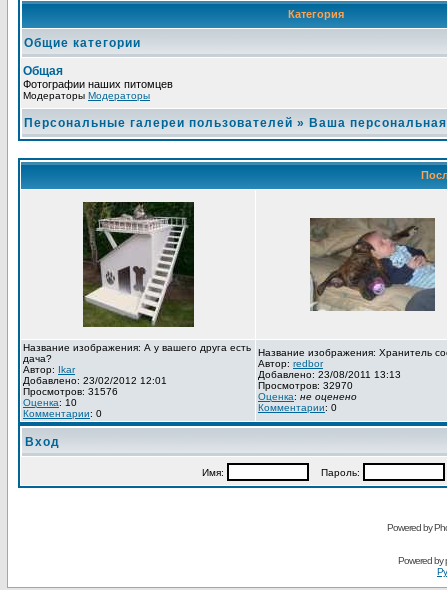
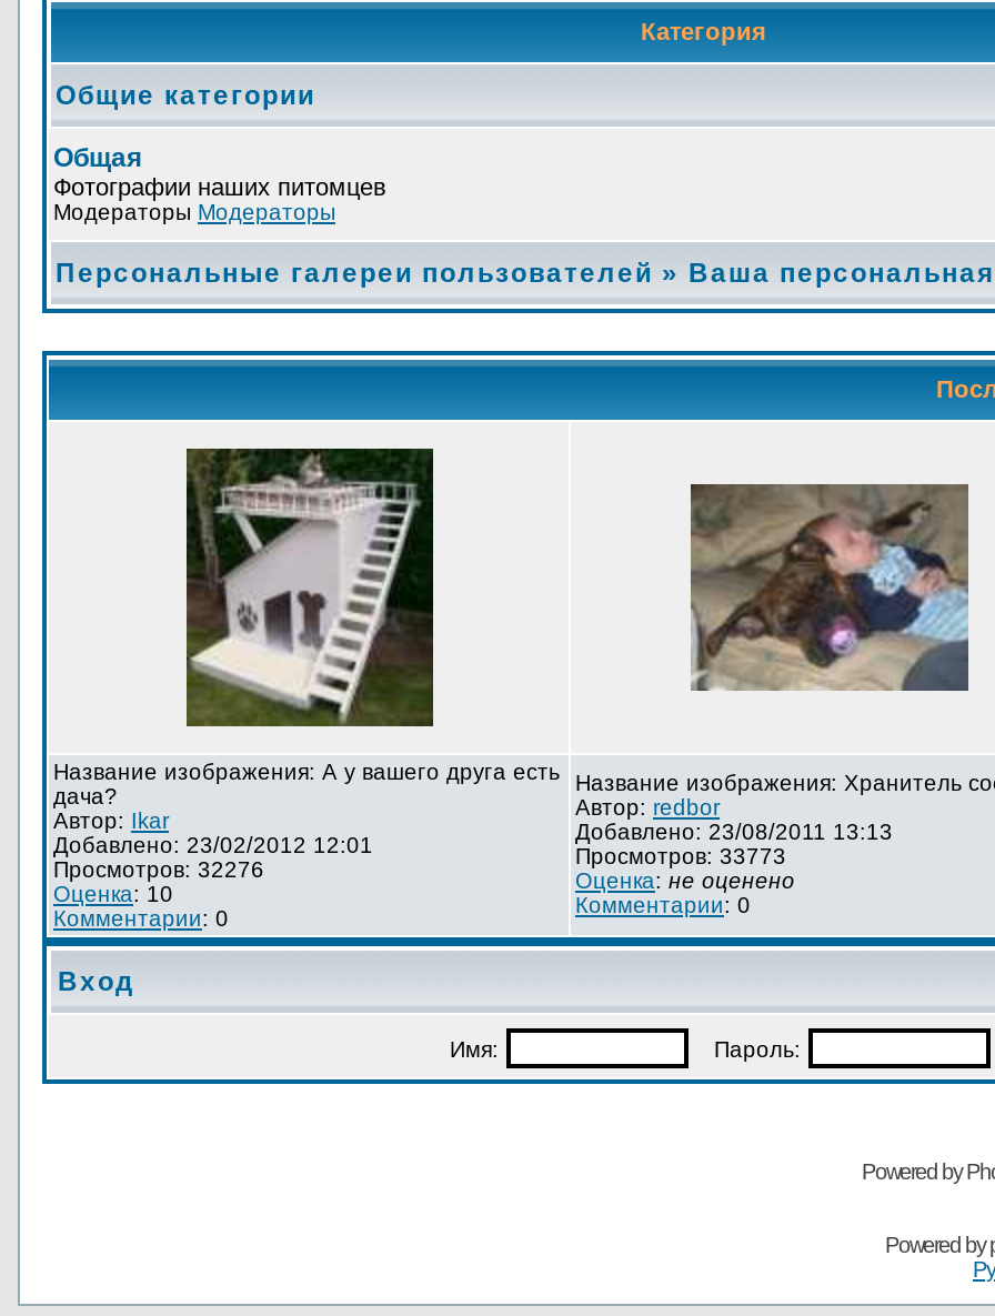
- Просмотров: 32970
+ Просмотров: 33773

- Просмотров: 31576
+ Просмотров: 32276
